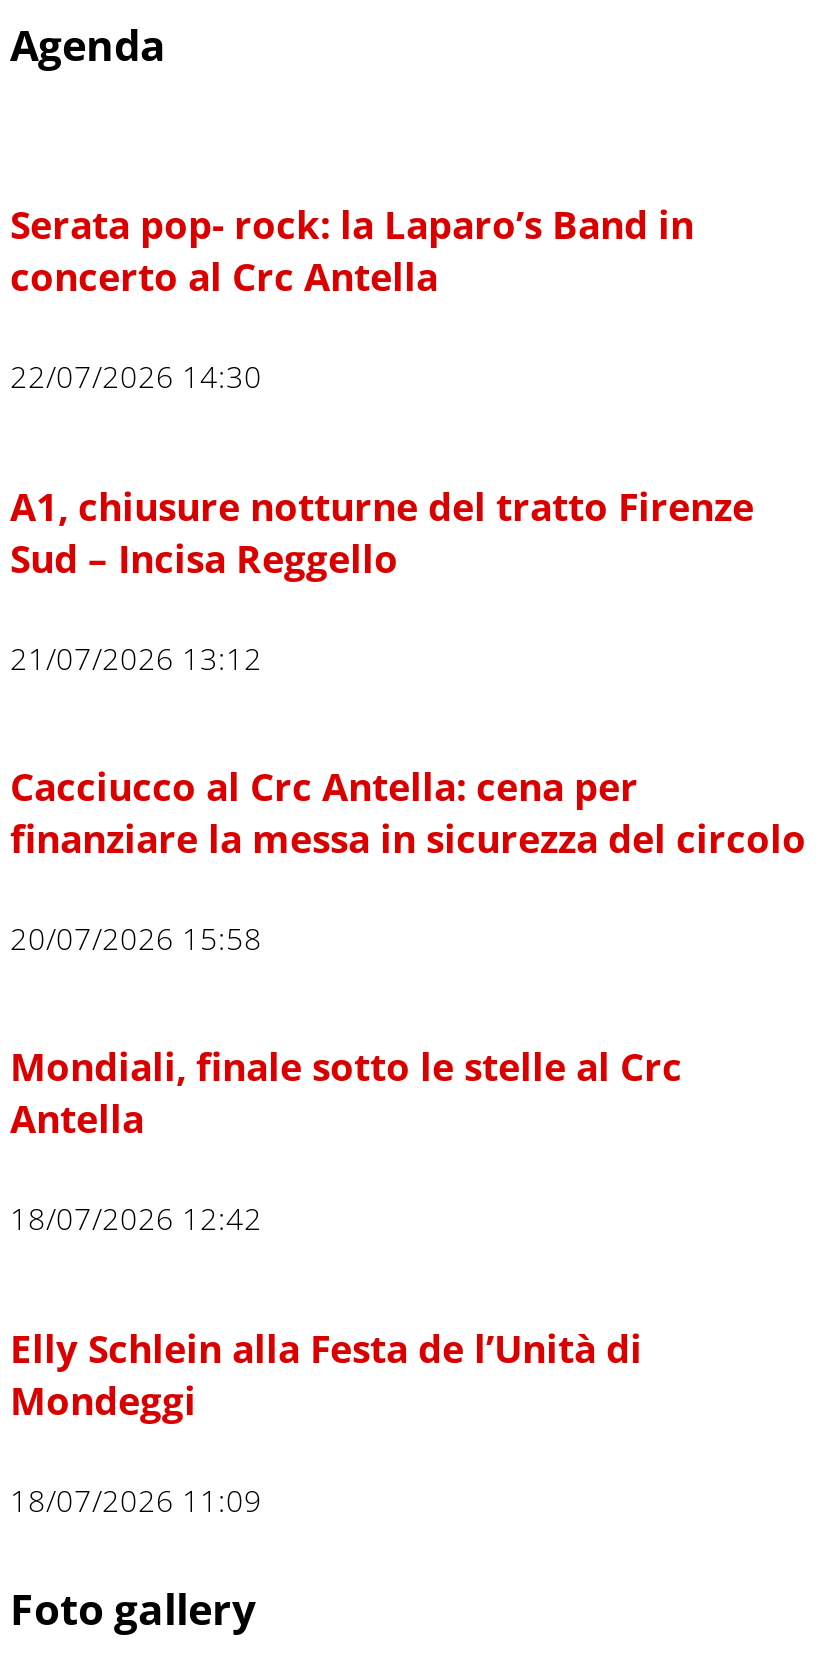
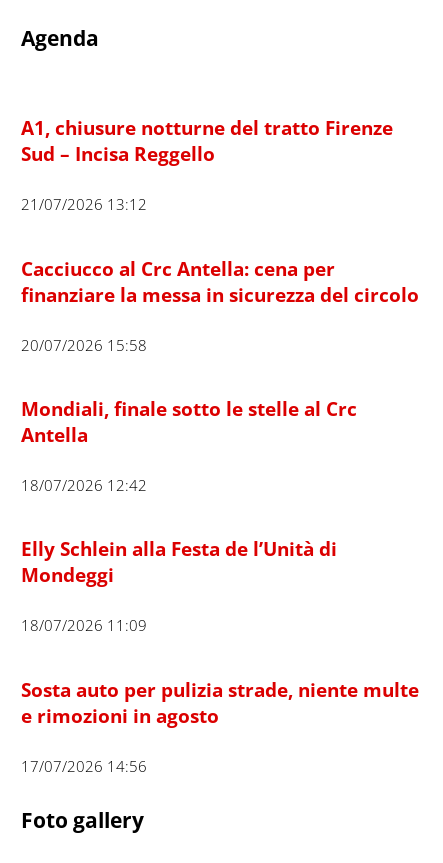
- Serata pop- rock: la Laparo’s Band in
- concerto al Crc Antella
- 22/07/2026 14:30

moved up: A1, chiusure notturne del tratto Firenze | Sud – Incisa Reggello | 21/07/2026 13:12 | ... | Mondeggi | 18/07/2026 11:09

+ Sosta auto per pulizia strade, niente multe
+ e rimozioni in agosto
+ 17/07/2026 14:56
